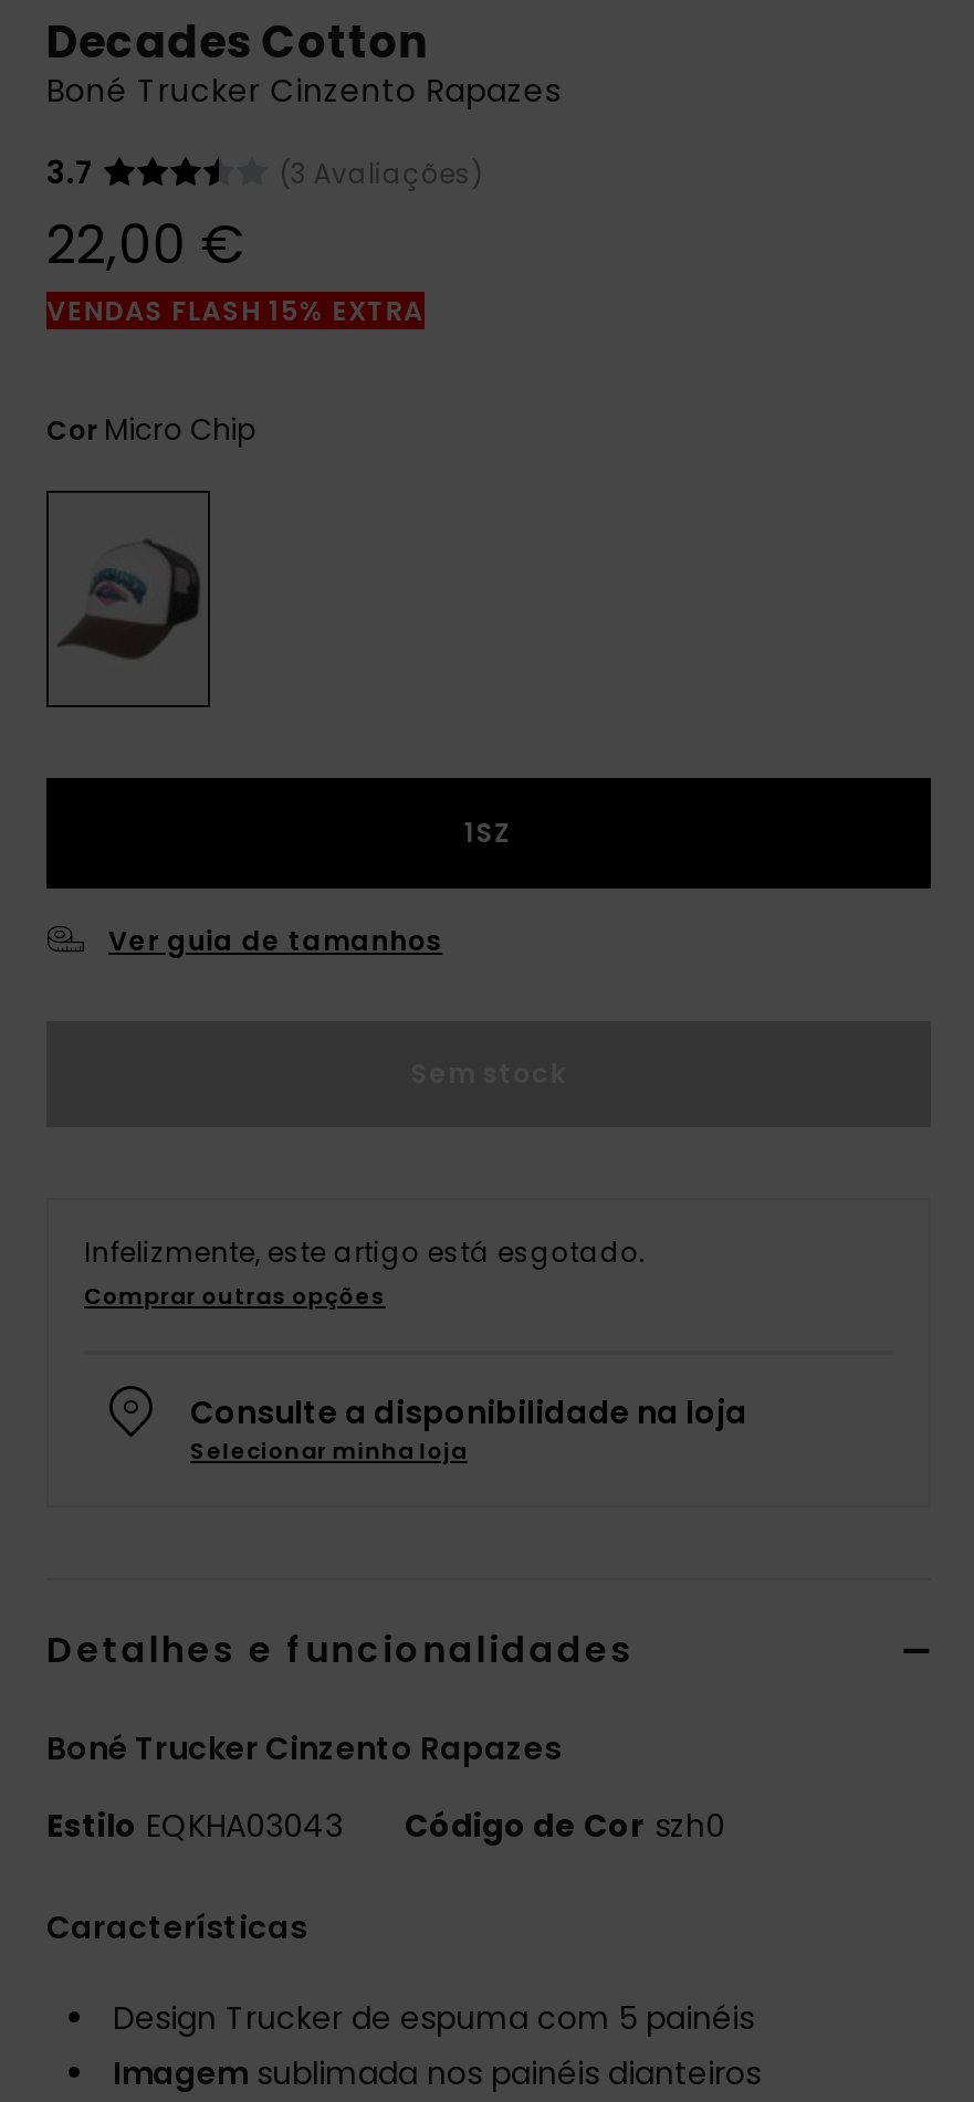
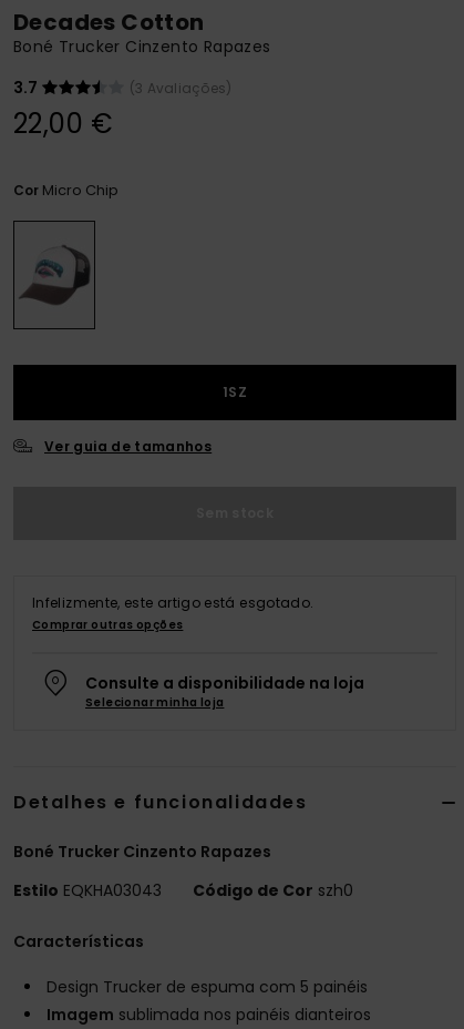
- VENDAS FLASH 15% EXTRA
